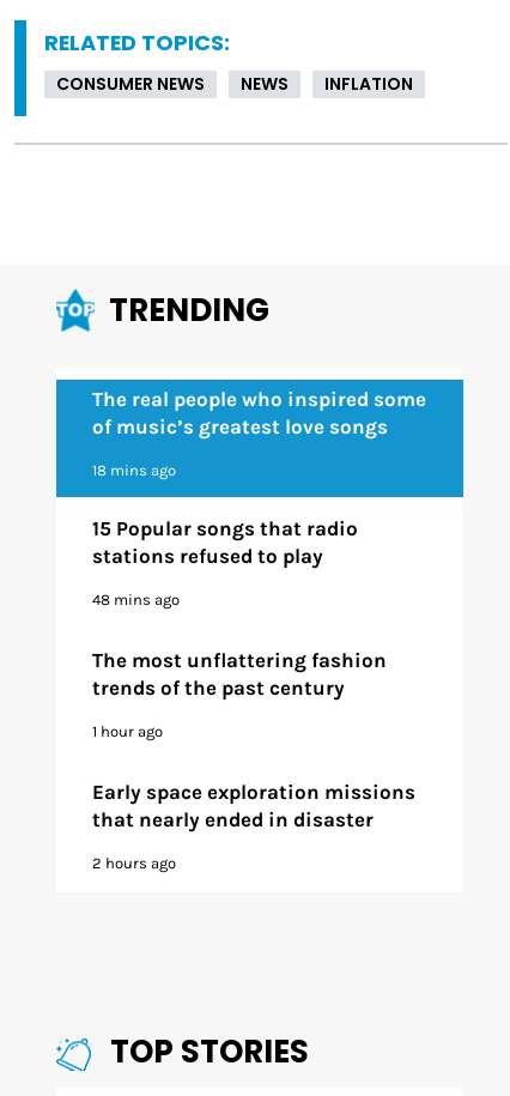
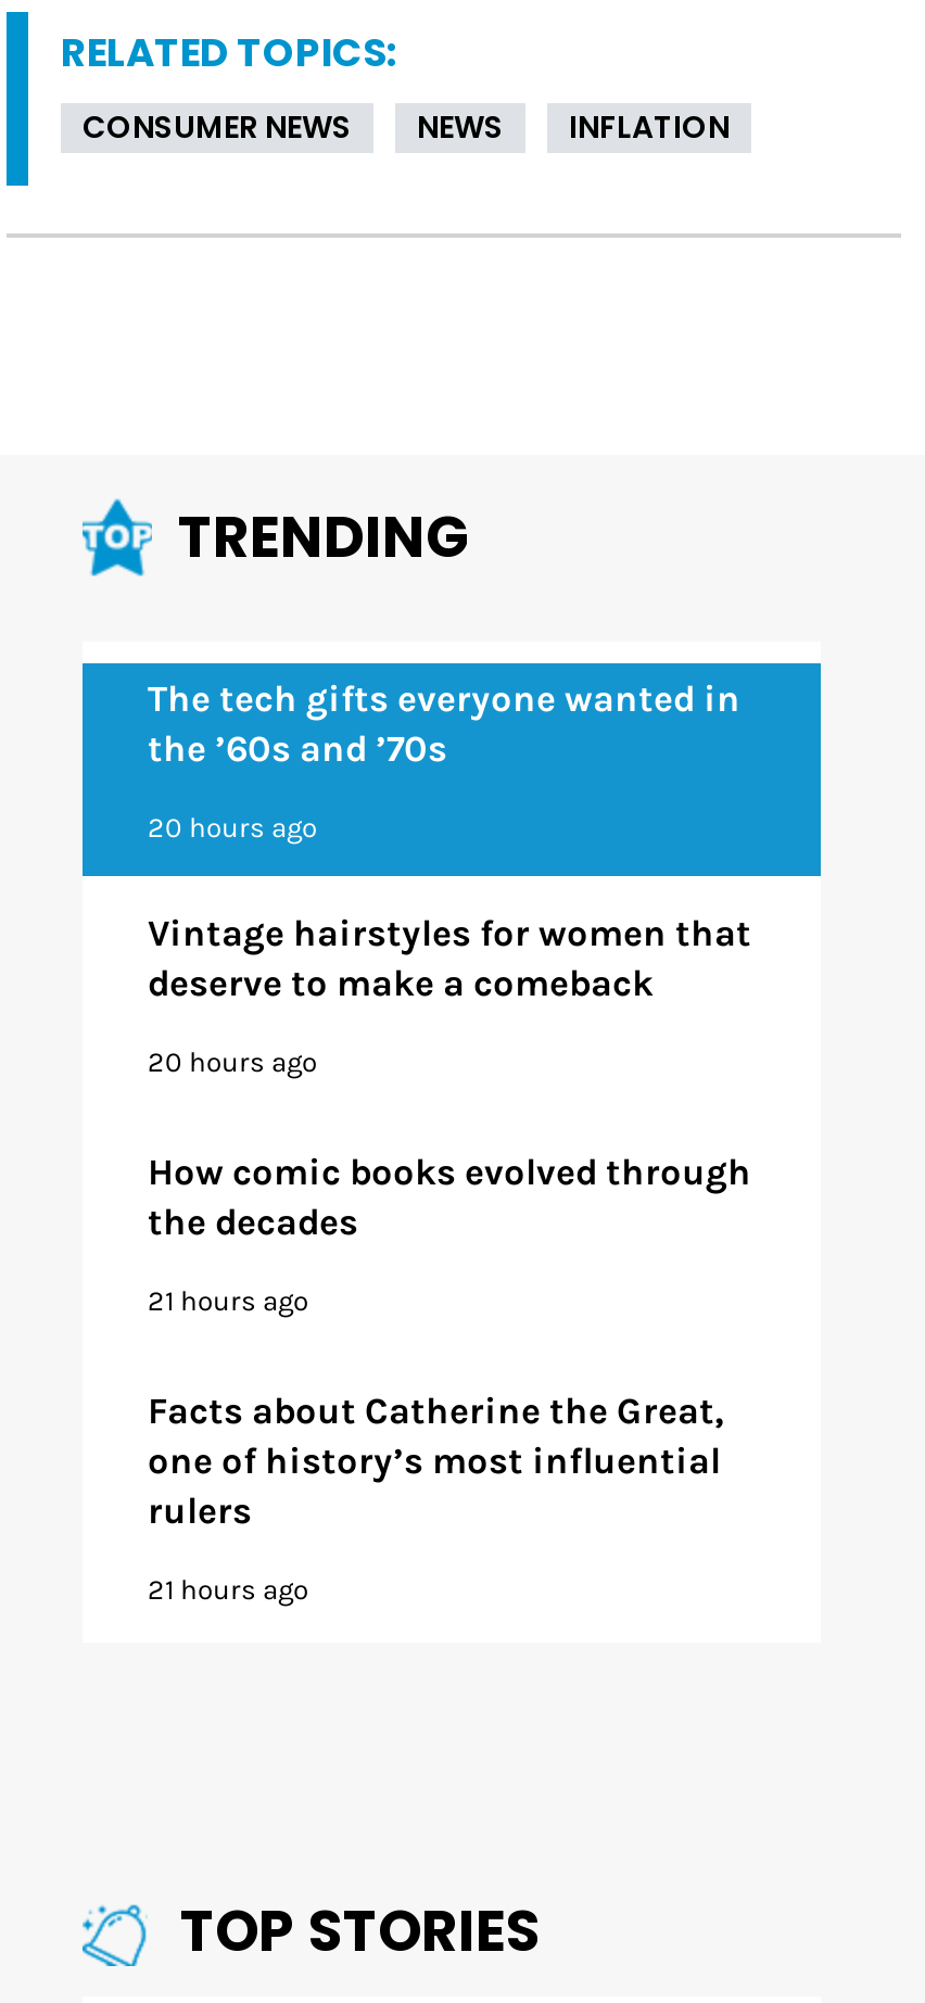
- The real people who inspired some
- of music’s greatest love songs
+ The tech gifts everyone wanted in
+ the ’60s and ’70s

- 18 mins ago
+ 20 hours ago

- 15 Popular songs that radio
- stations refused to play
+ Vintage hairstyles for women that
+ deserve to make a comeback

- 48 mins ago
+ 20 hours ago

- The most unflattering fashion
- trends of the past century
+ How comic books evolved through
+ the decades

- 1 hour ago
+ 21 hours ago

- Early space exploration missions
- that nearly ended in disaster
+ Facts about Catherine the Great,
+ one of history’s most influential
+ rulers

- 2 hours ago
+ 21 hours ago
